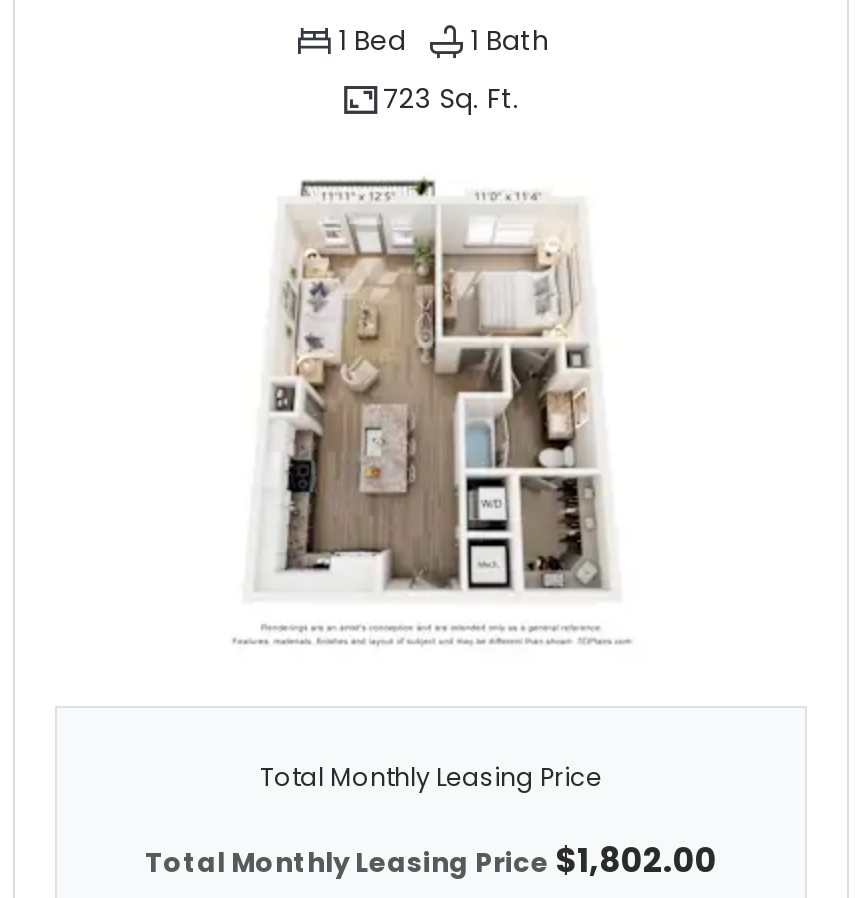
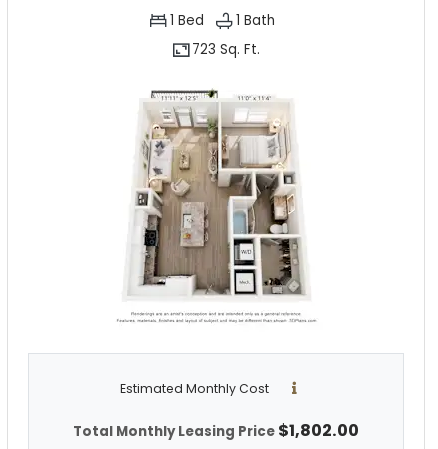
- Total Monthly Leasing Price
+ Estimated Monthly Cost
